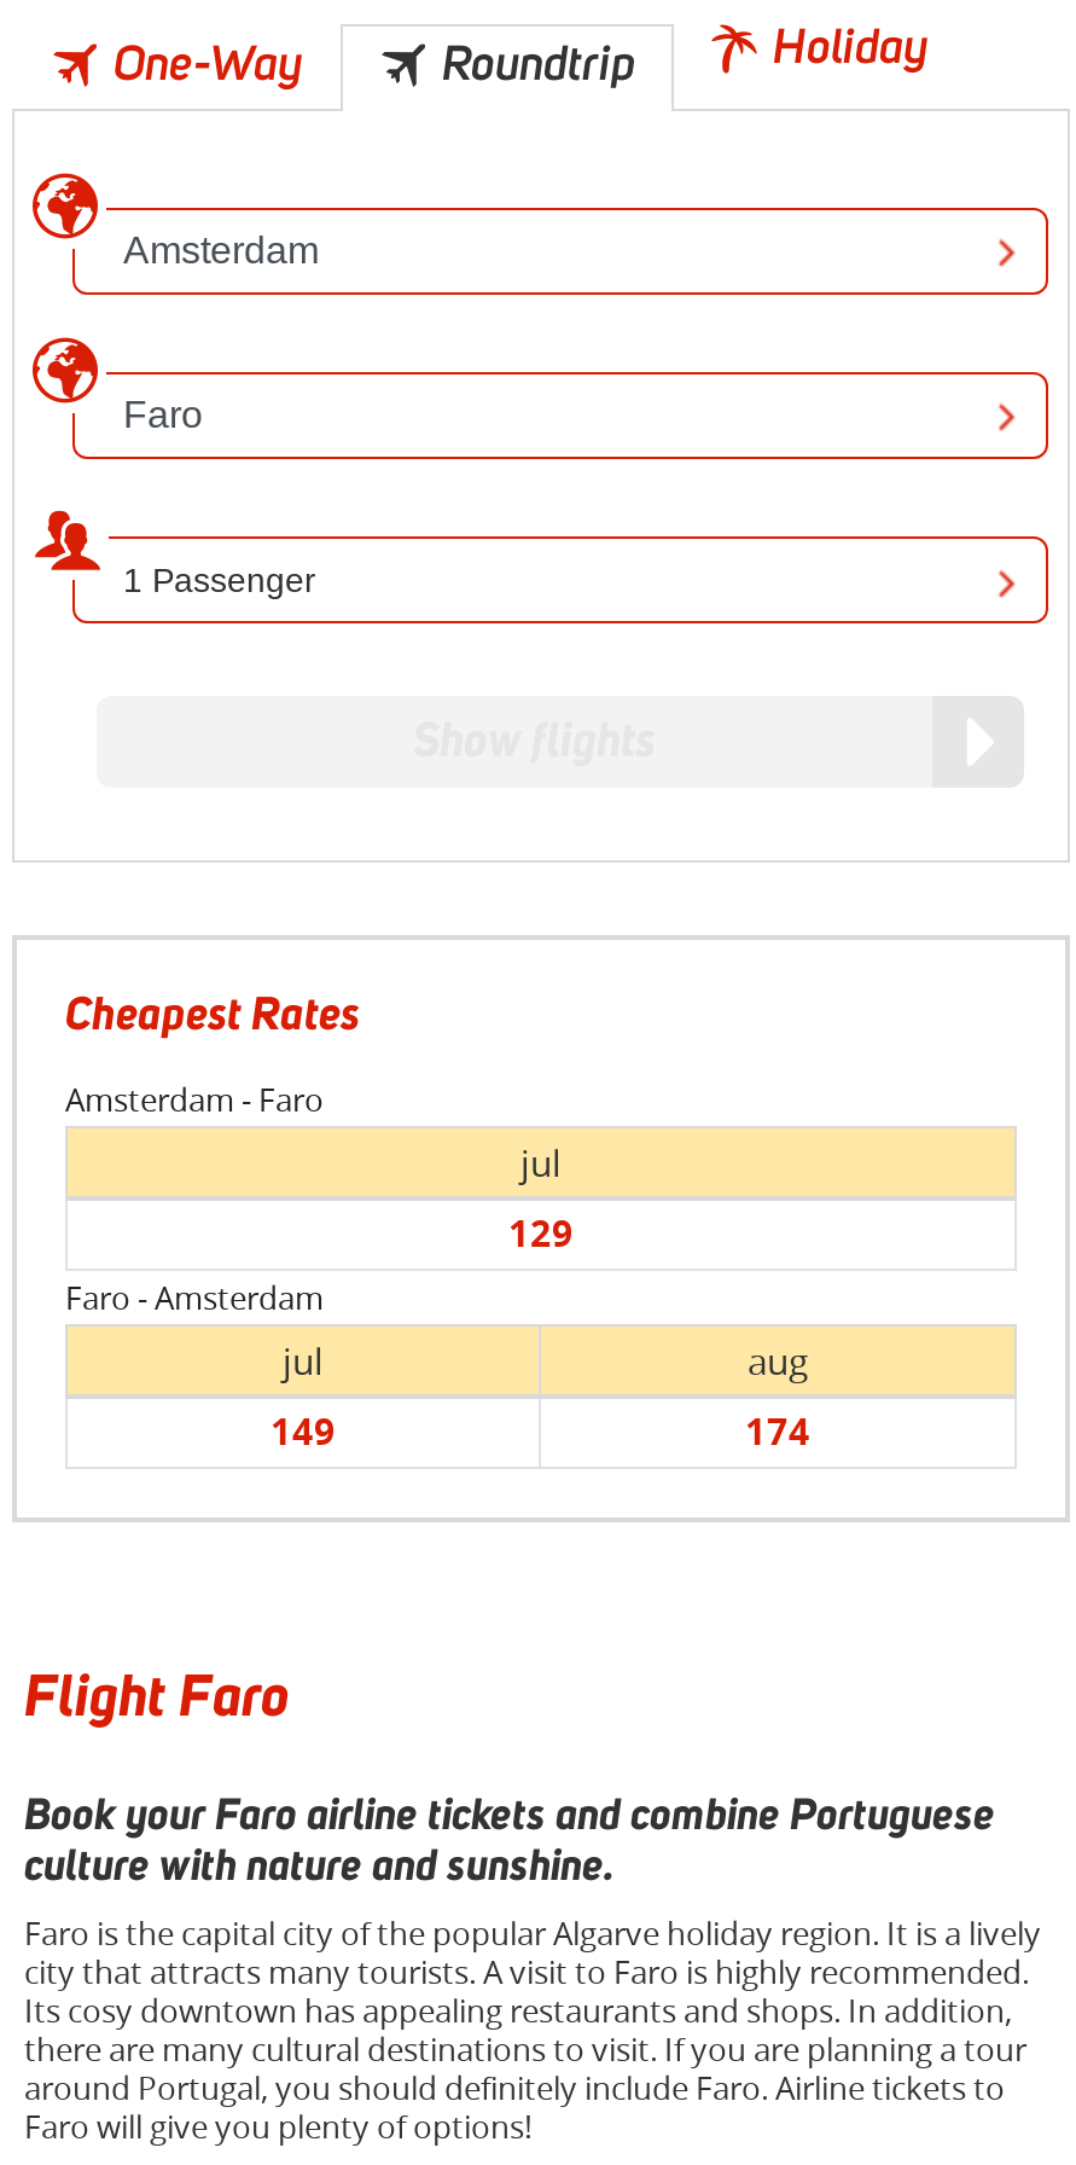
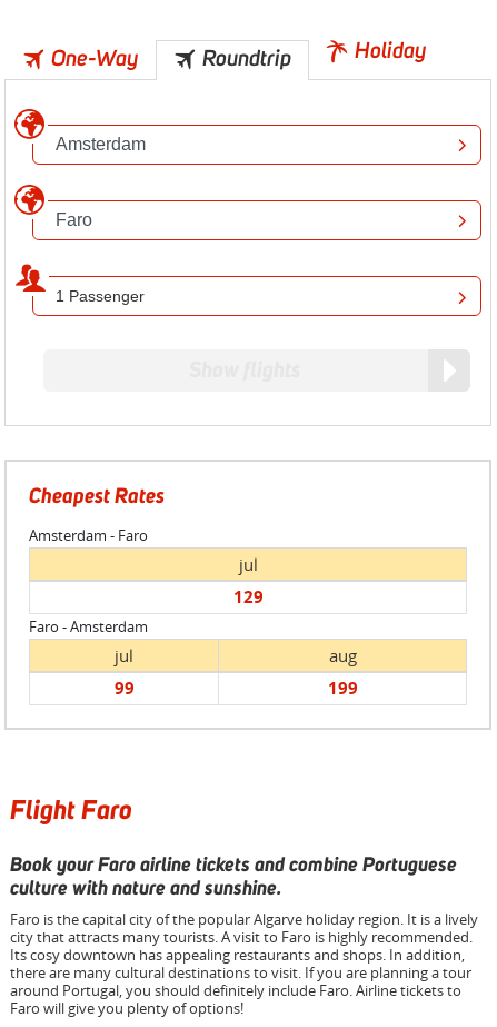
- 149
+ 99

- 174
+ 199
